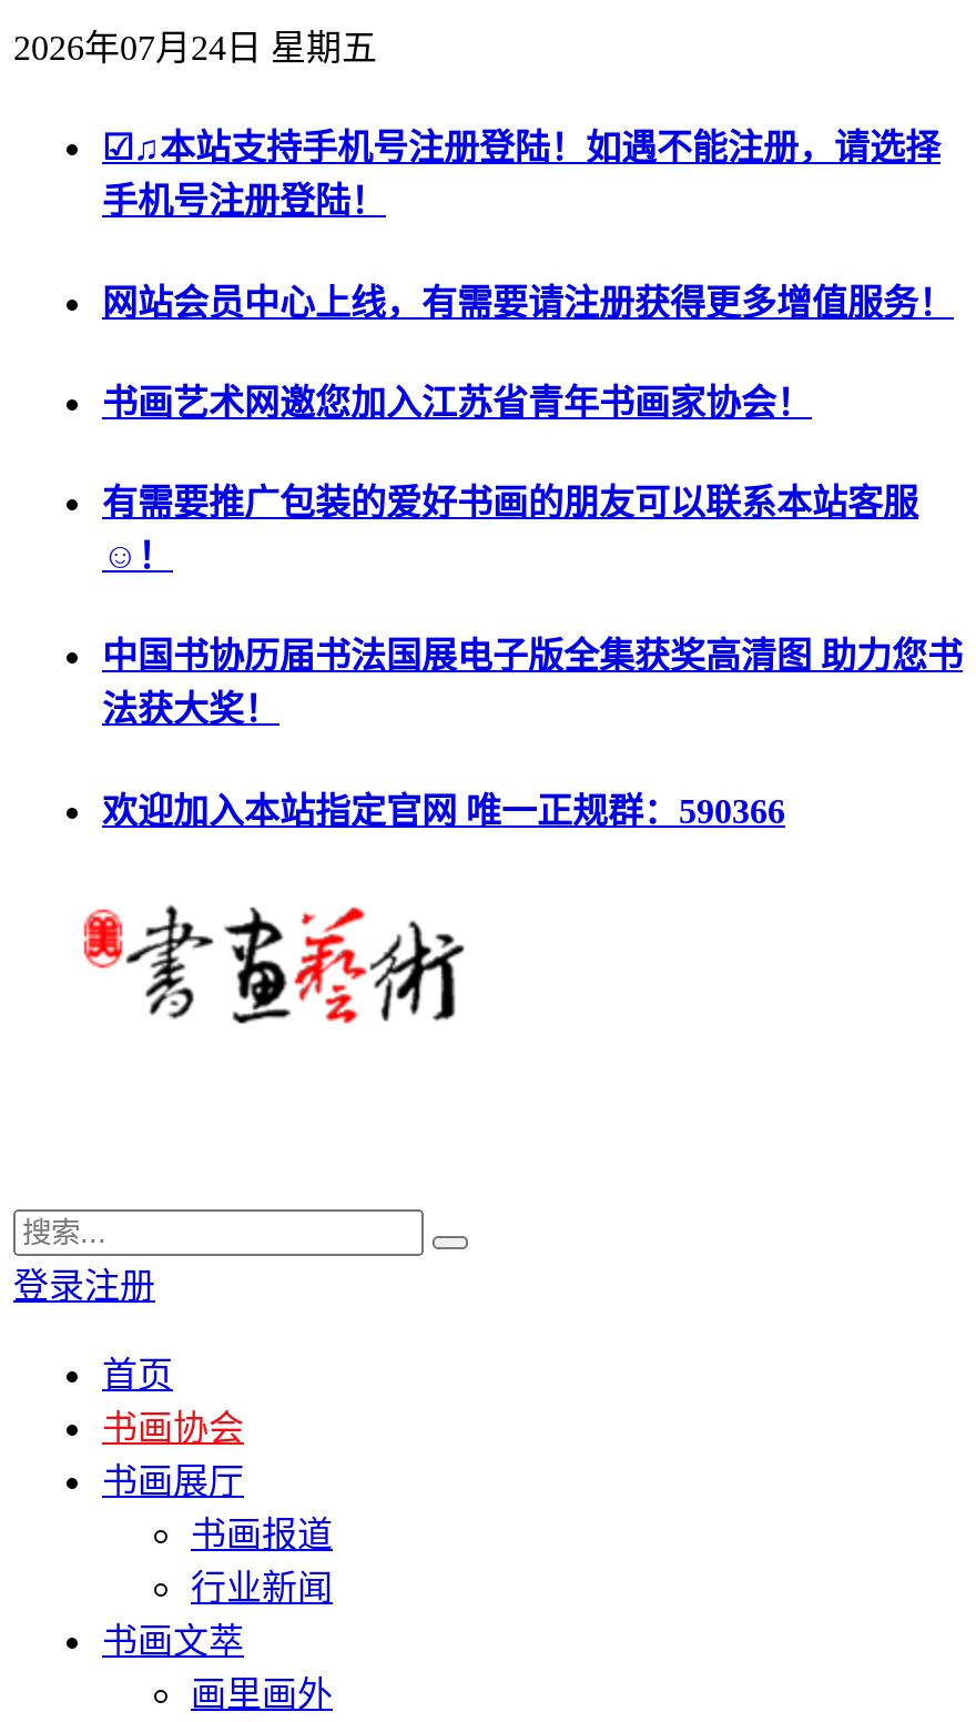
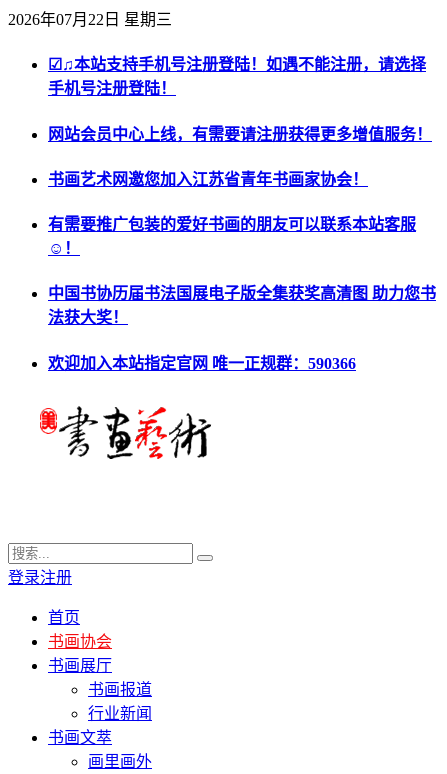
- 2026年07月24日 星期五
+ 2026年07月22日 星期三
